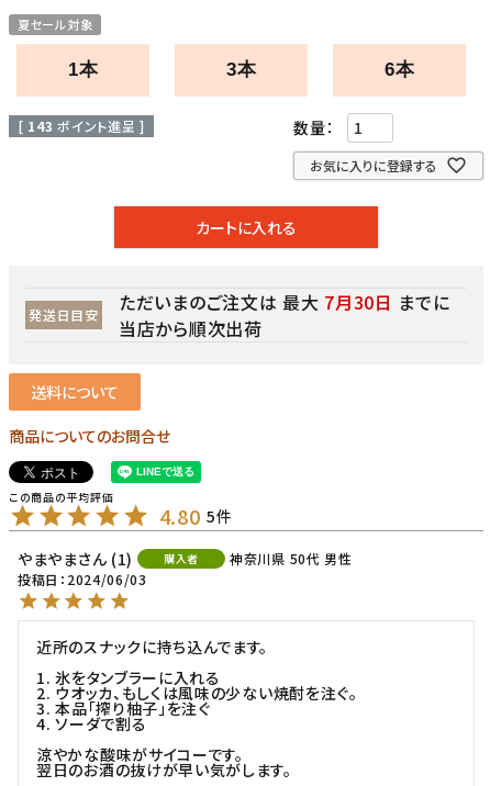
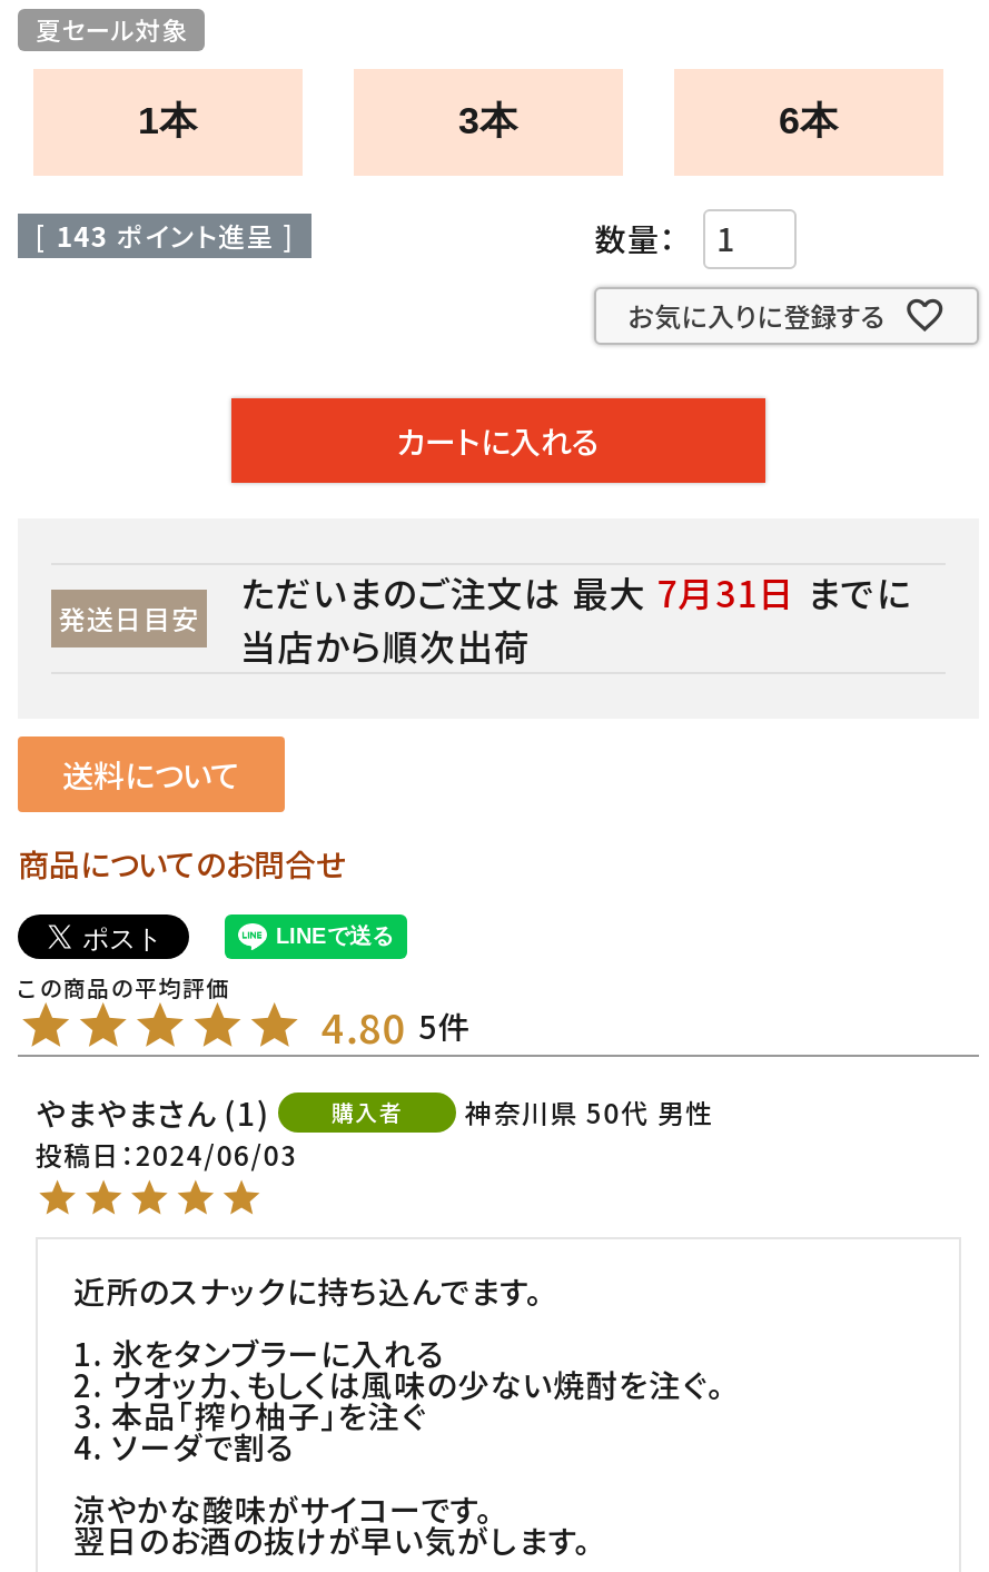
- ただいまのご注文は 最大 7月30日までに
+ ただいまのご注文は 最大 7月31日までに
